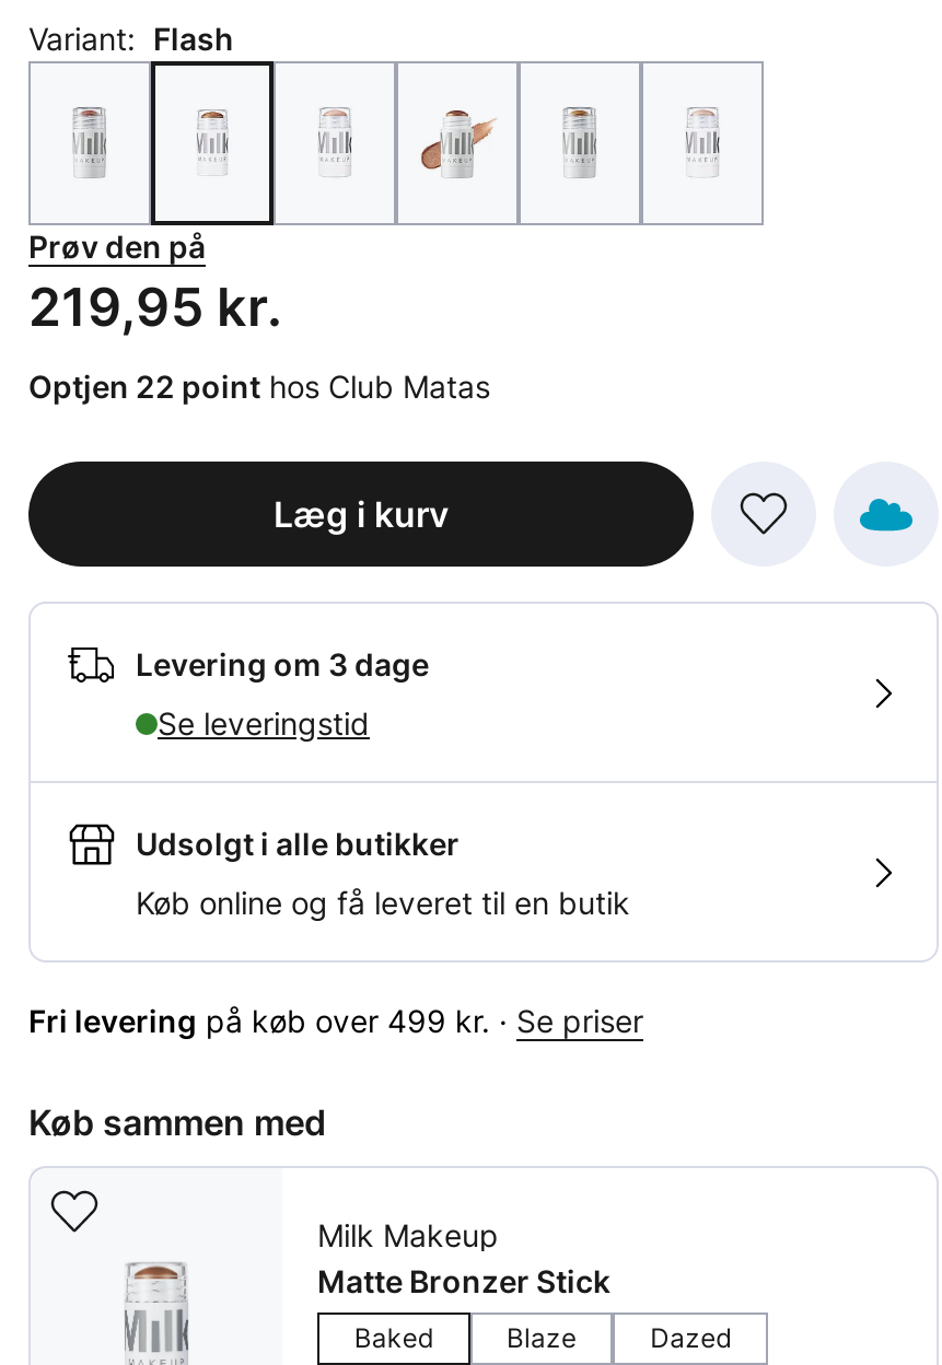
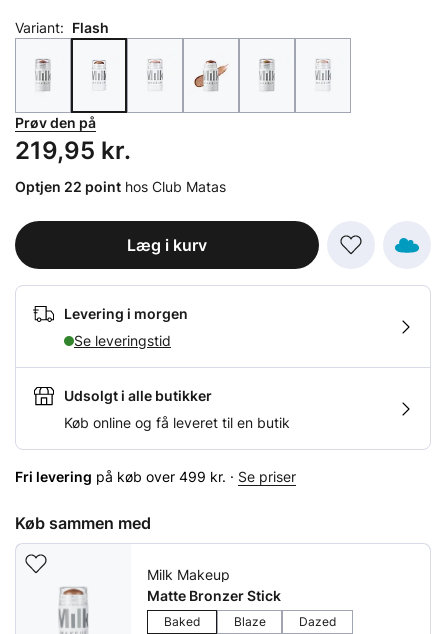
- Levering om 3 dage
+ Levering i morgen
